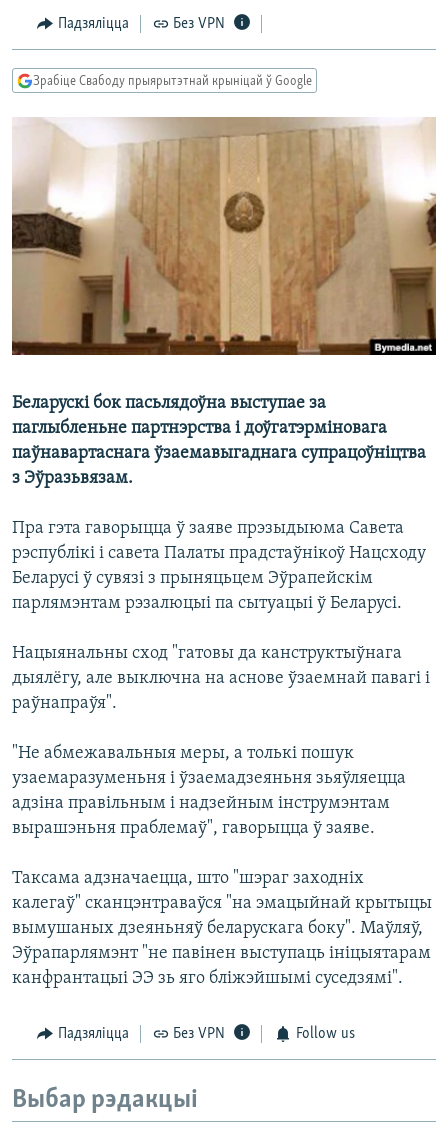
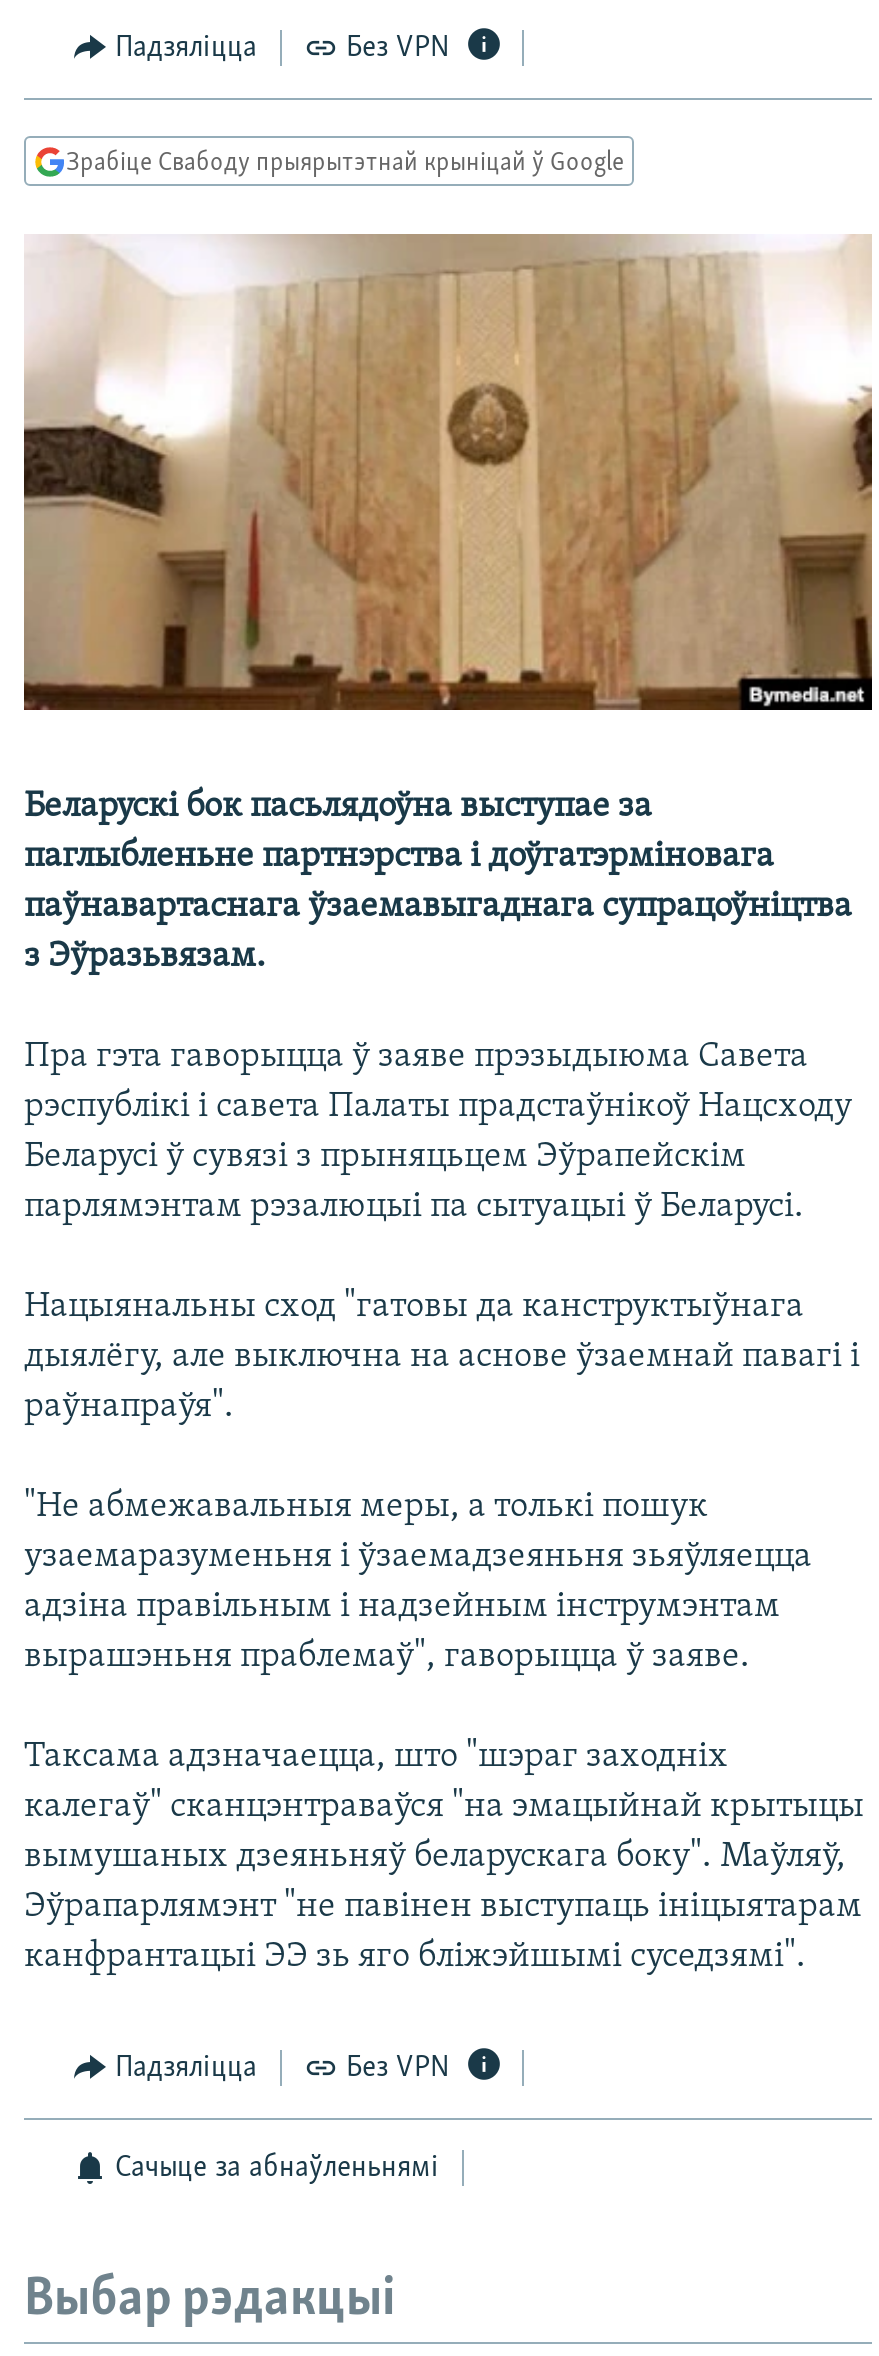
- Follow us
+ Сачыце за абнаўленьнямі
